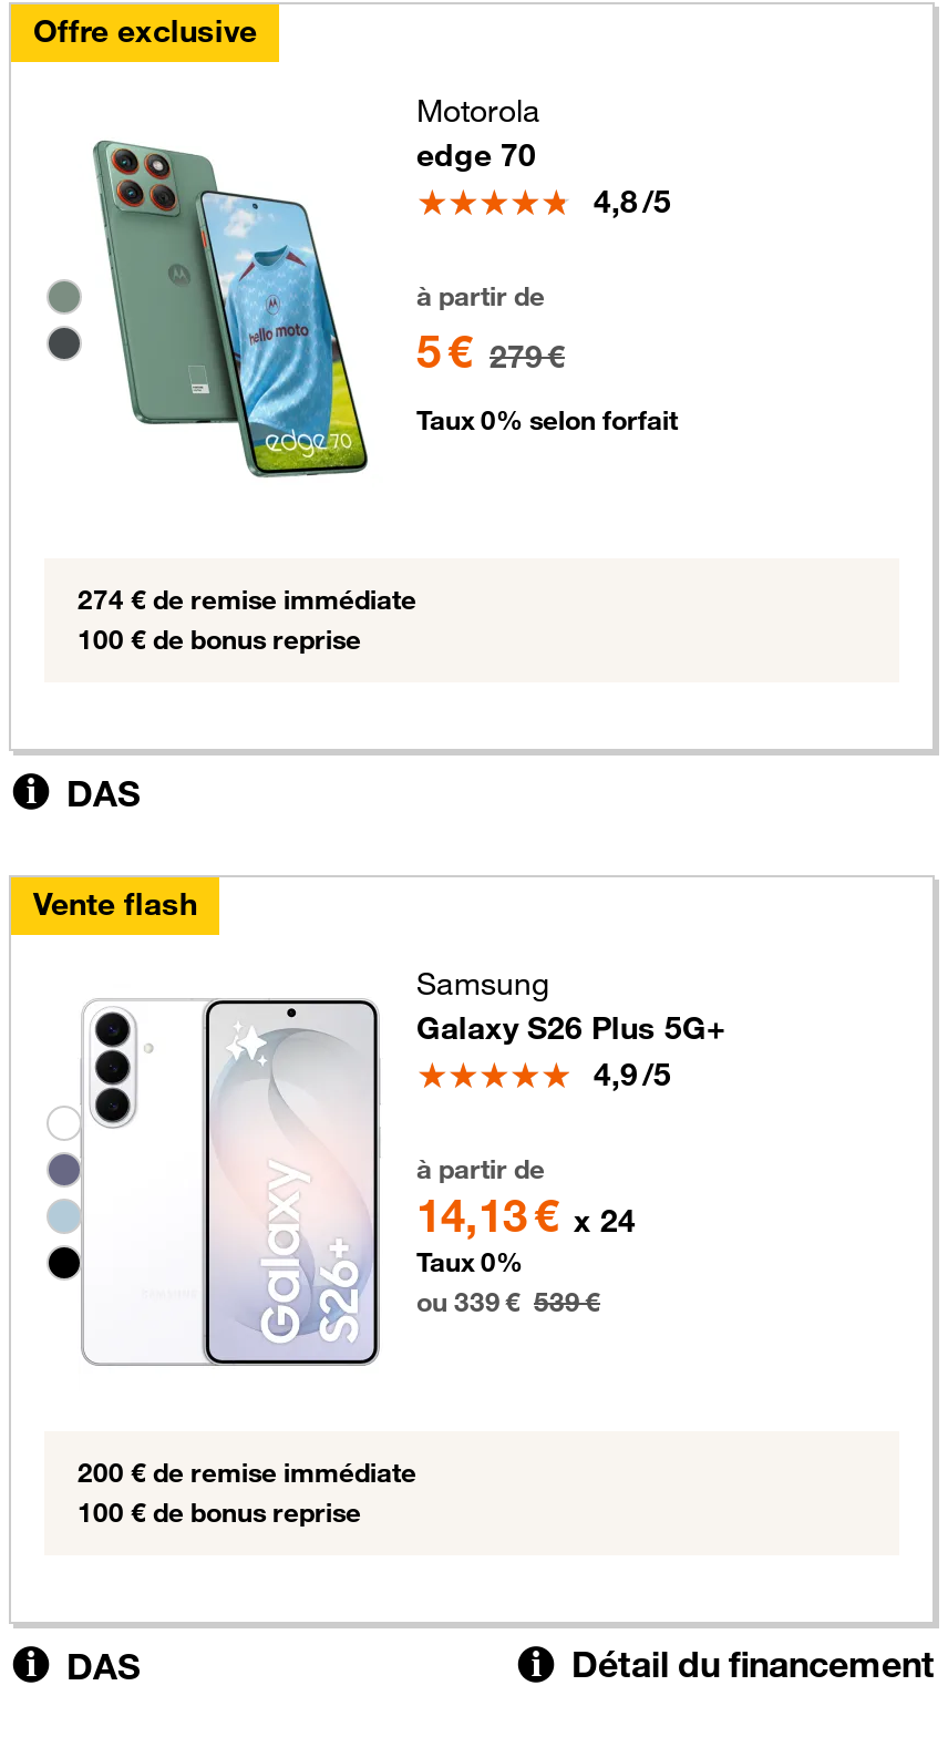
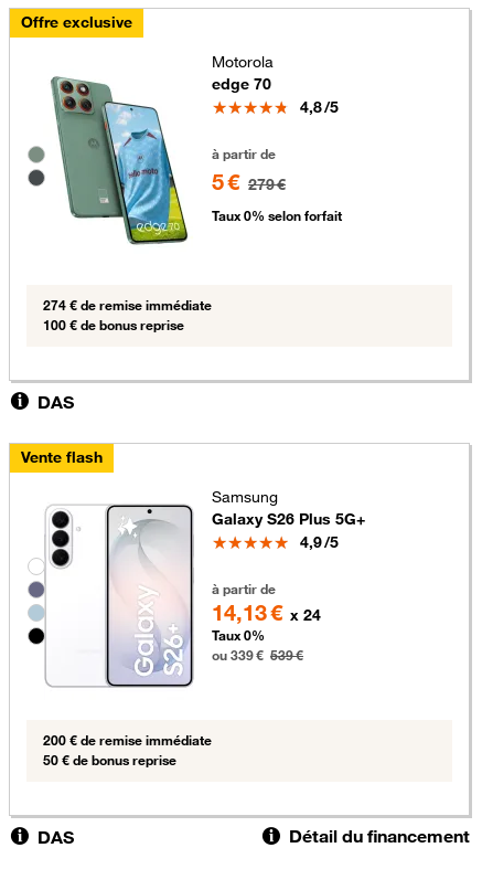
- 100 € de bonus reprise
+ 50 € de bonus reprise
